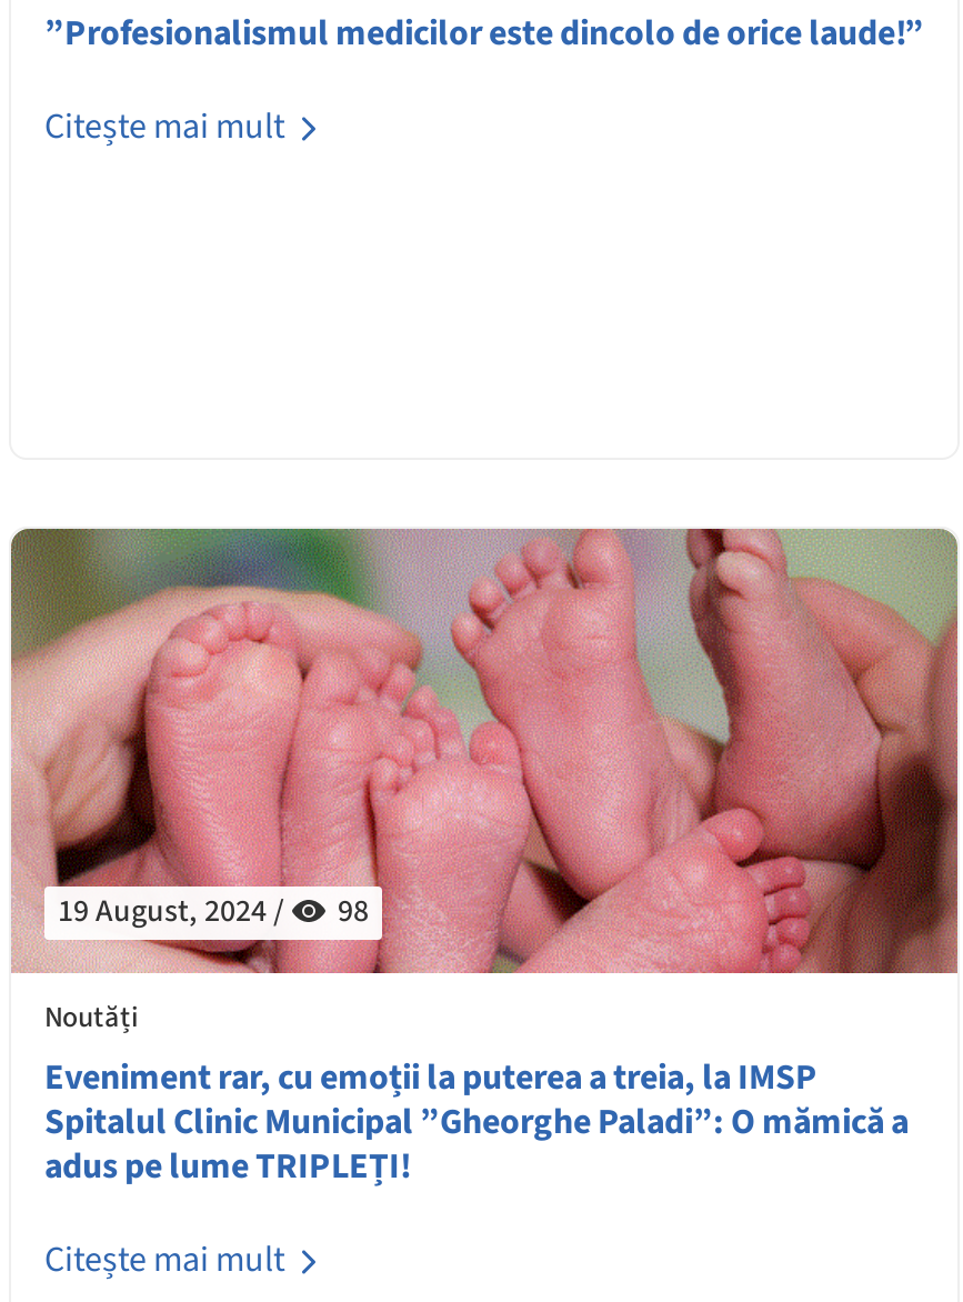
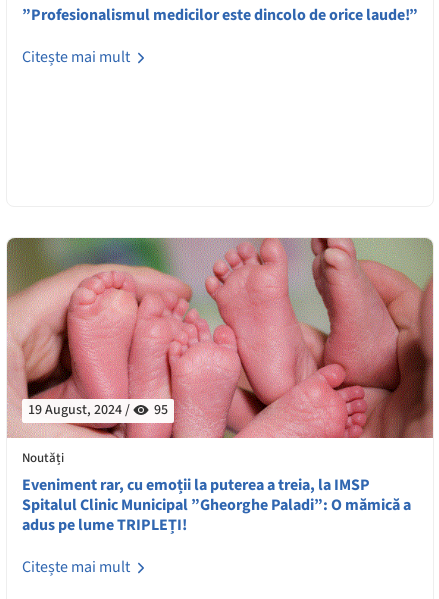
- 19 August, 2024 / 98
+ 19 August, 2024 / 95
